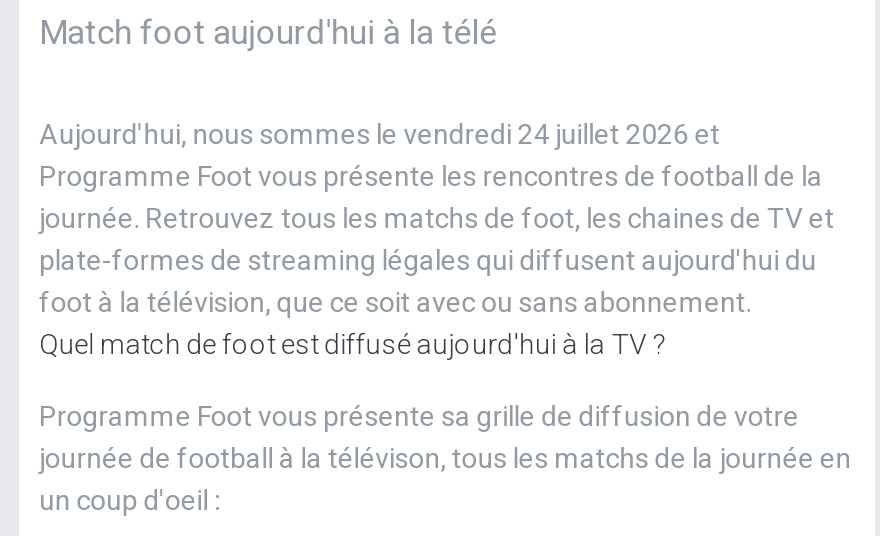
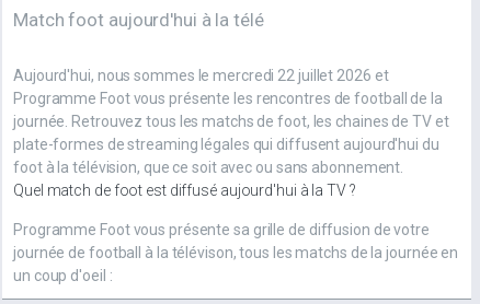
- Aujourd'hui, nous sommes le vendredi 24 juillet 2026 et
+ Aujourd'hui, nous sommes le mercredi 22 juillet 2026 et
